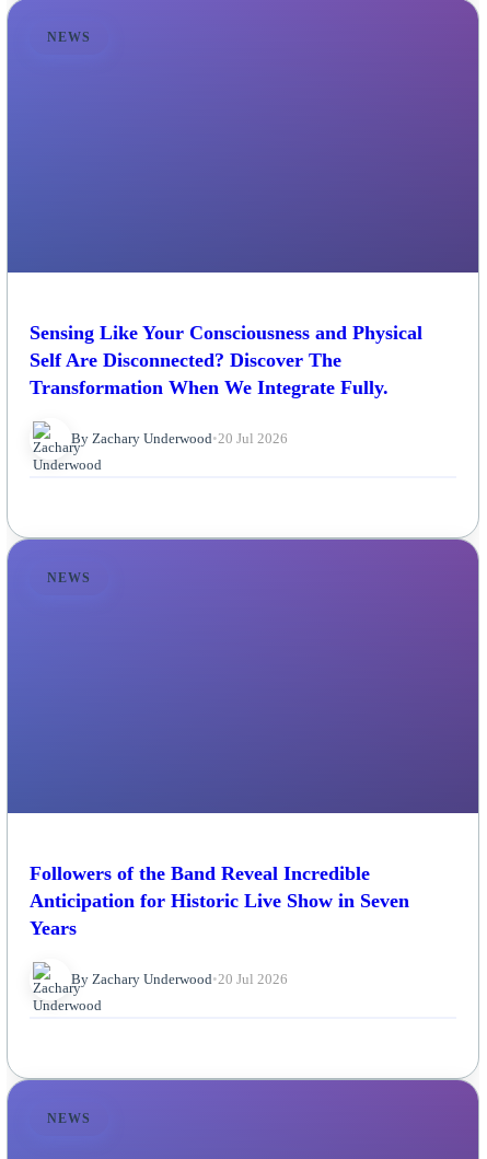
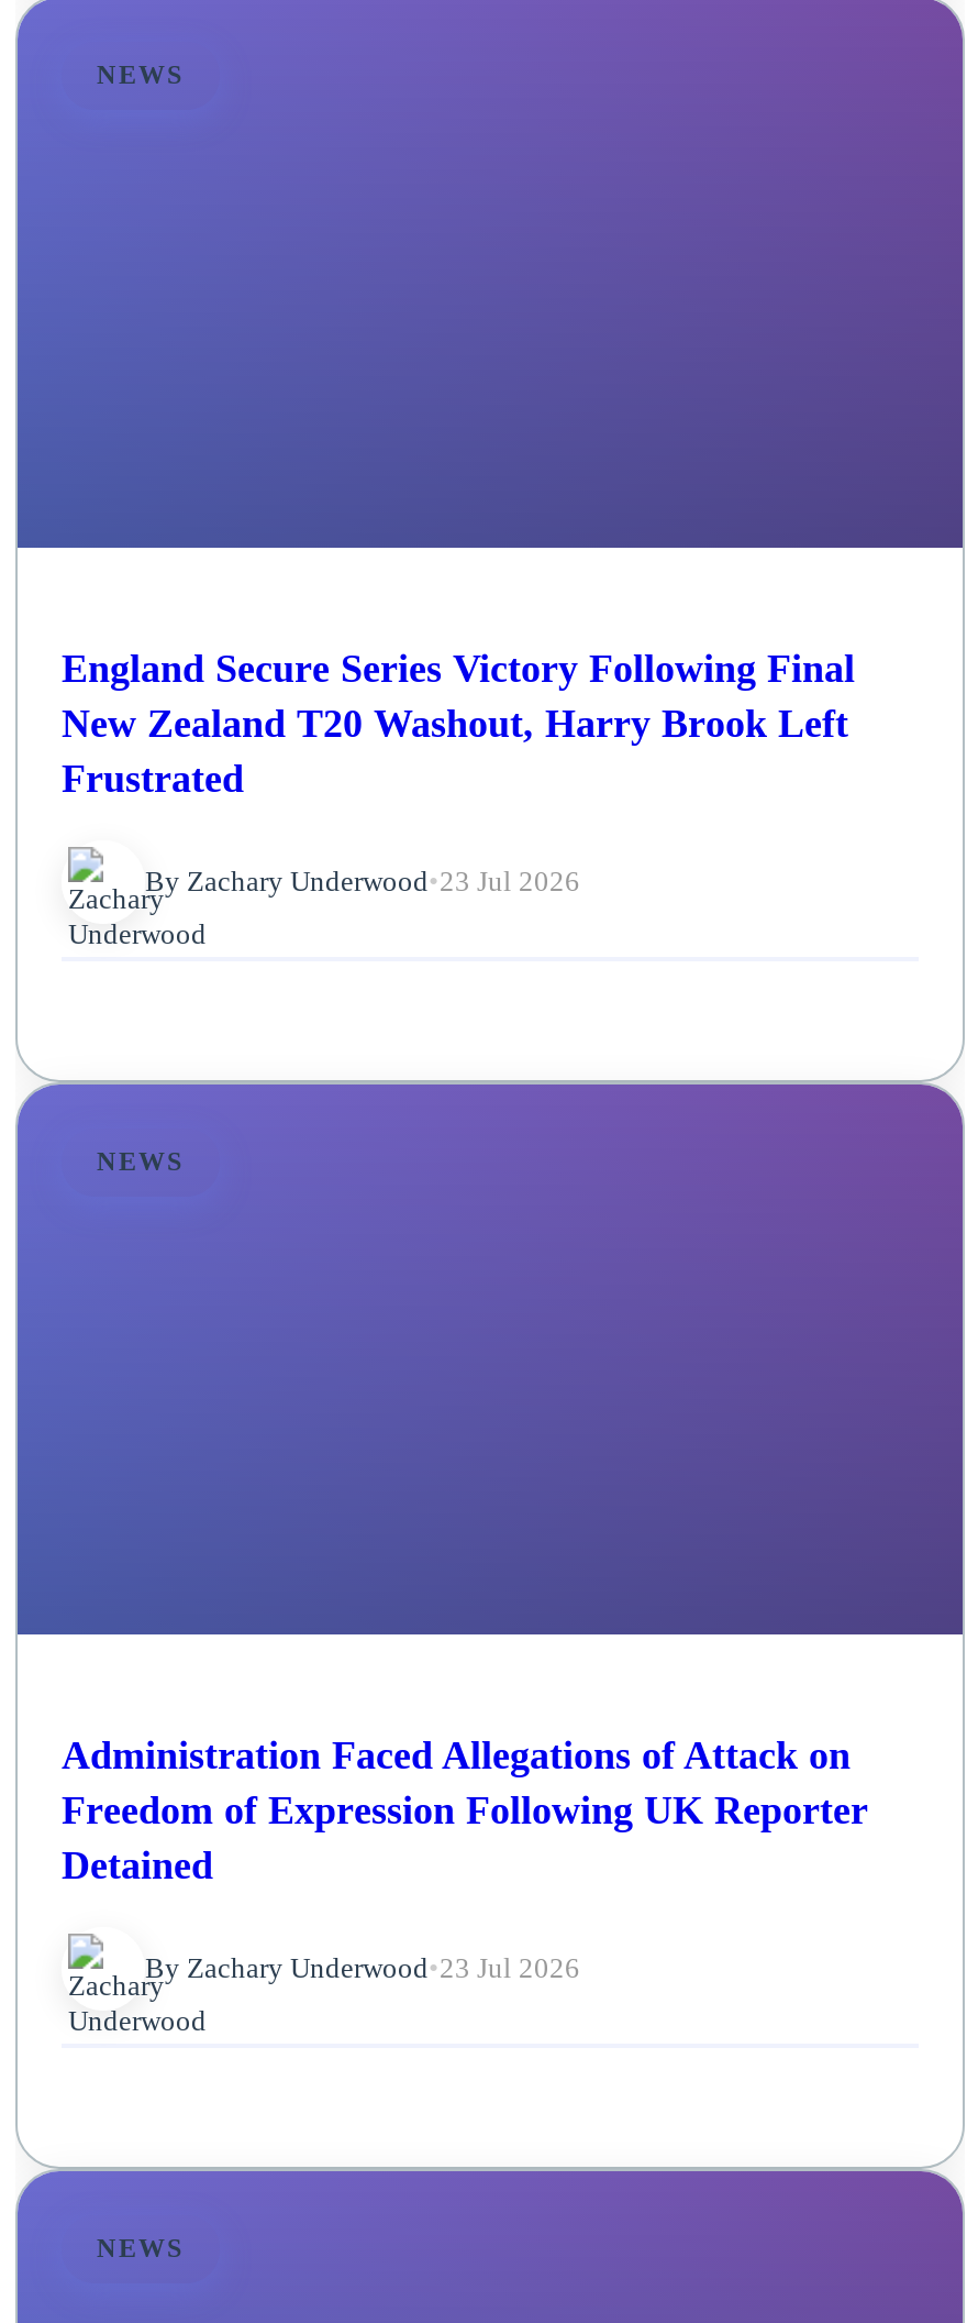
- Sensing Like Your Consciousness and Physical
- Self Are Disconnected? Discover The
- Transformation When We Integrate Fully.
+ England Secure Series Victory Following Final
+ New Zealand T20 Washout, Harry Brook Left
+ Frustrated

- By Zachary Underwood • 20 Jul 2026
+ By Zachary Underwood • 23 Jul 2026

- Followers of the Band Reveal Incredible
- Anticipation for Historic Live Show in Seven
- Years
+ Administration Faced Allegations of Attack on
+ Freedom of Expression Following UK Reporter
+ Detained

- By Zachary Underwood • 20 Jul 2026
+ By Zachary Underwood • 23 Jul 2026
